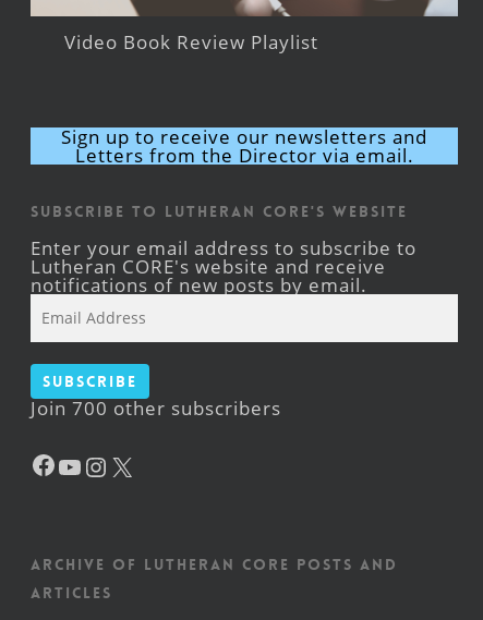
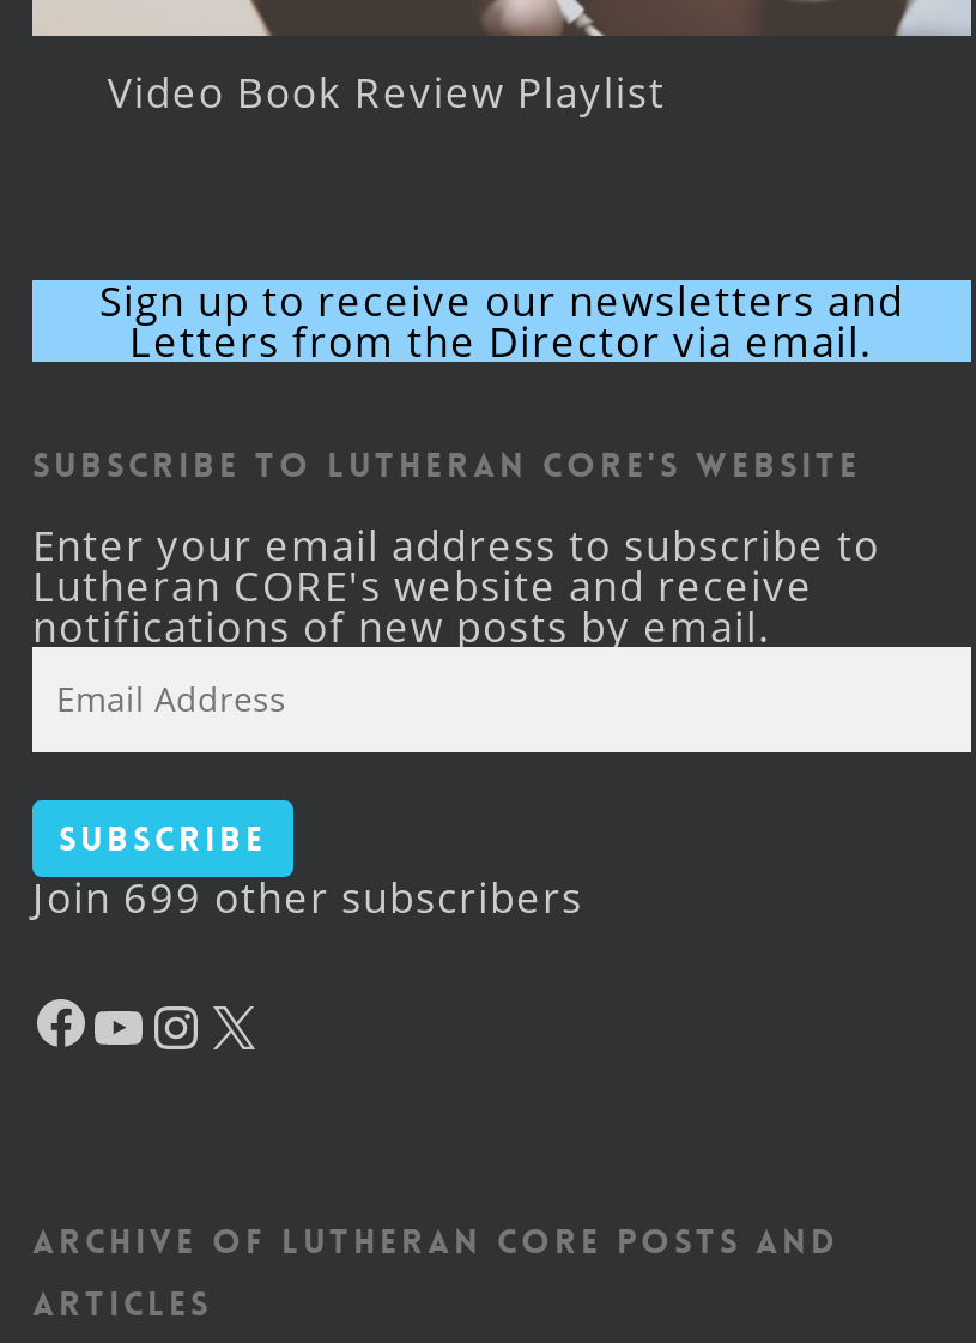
- Join 700 other subscribers
+ Join 699 other subscribers
